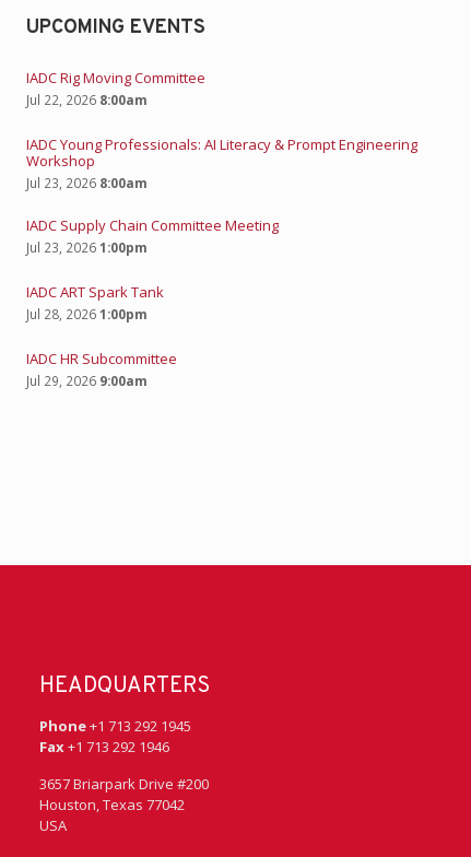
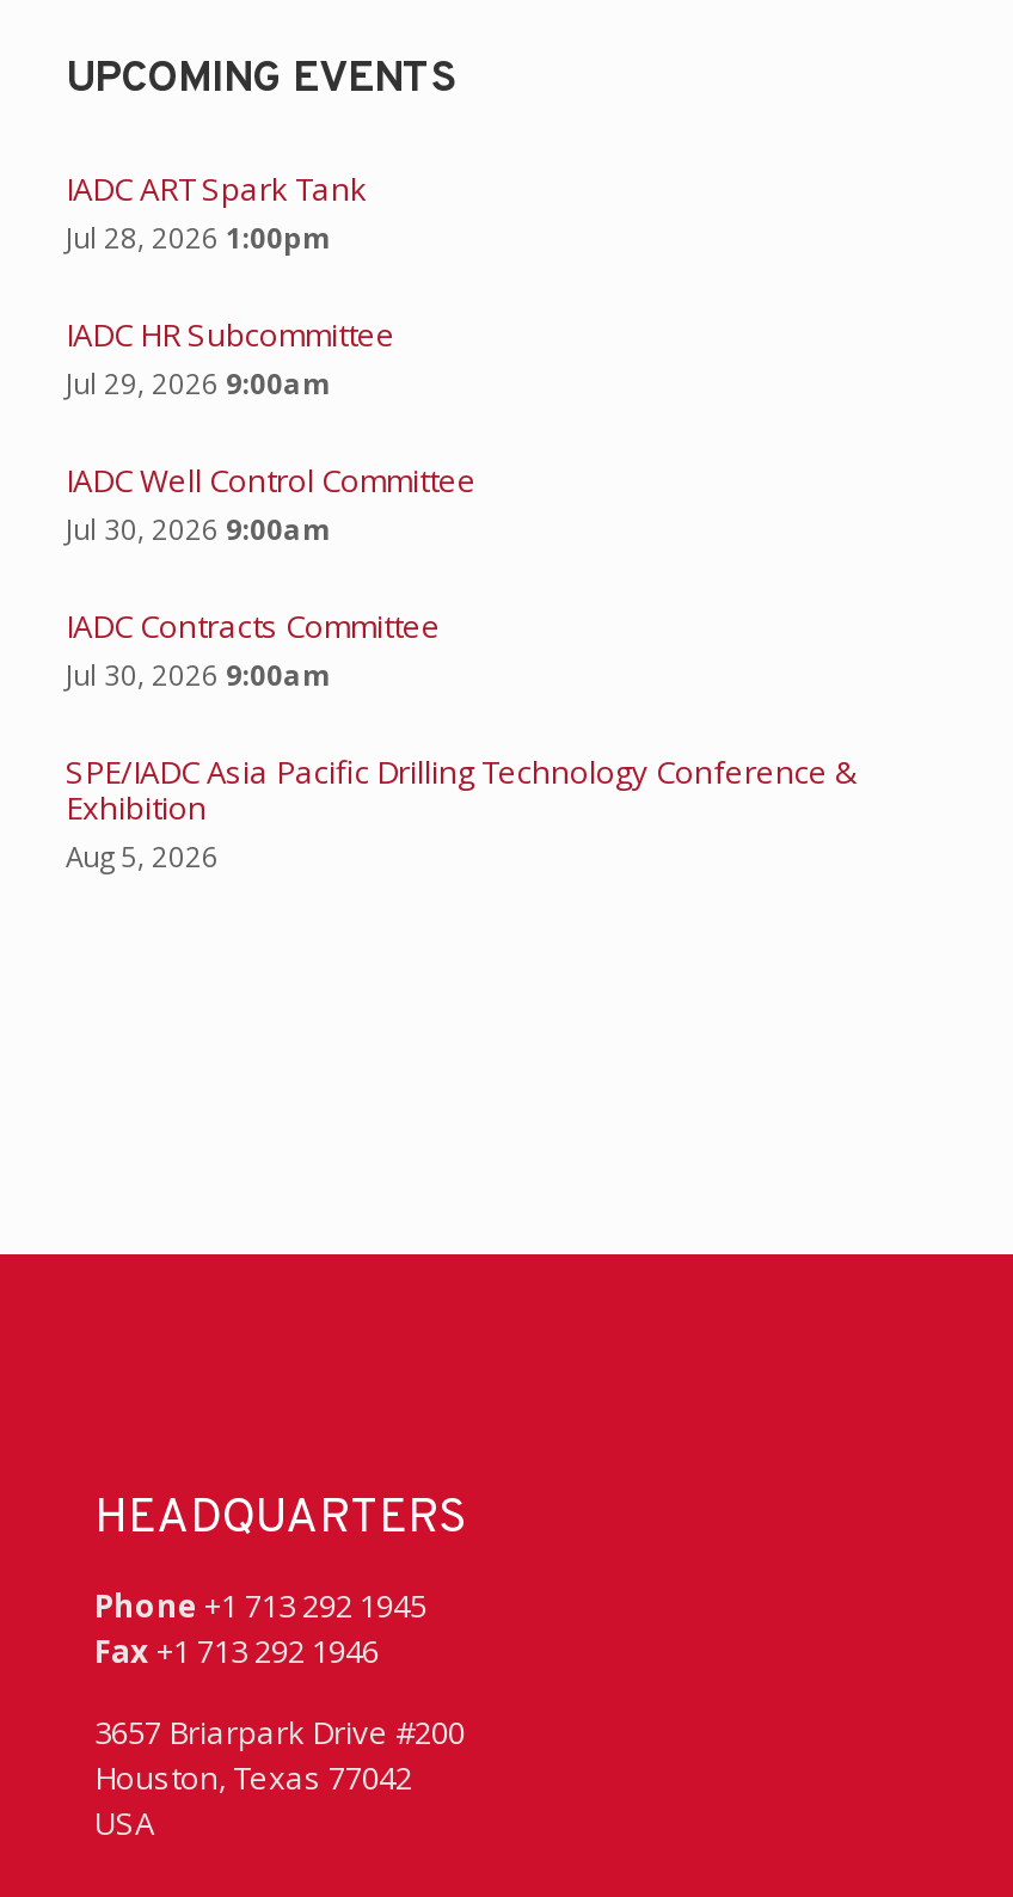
- IADC Rig Moving Committee
- Jul 22, 2026 8:00am
- IADC Young Professionals: AI Literacy & Prompt Engineering
- Workshop
- Jul 23, 2026 8:00am
- IADC Supply Chain Committee Meeting
- Jul 23, 2026 1:00pm

moved up: IADC ART Spark Tank | Jul 28, 2026 1:00pm | IADC HR Subcommittee | Jul 29, 2026 9:00am

+ IADC Well Control Committee
+ Jul 30, 2026 9:00am
+ IADC Contracts Committee
+ Jul 30, 2026 9:00am
+ SPE/IADC Asia Pacific Drilling Technology Conference &
+ Exhibition
+ Aug 5, 2026
